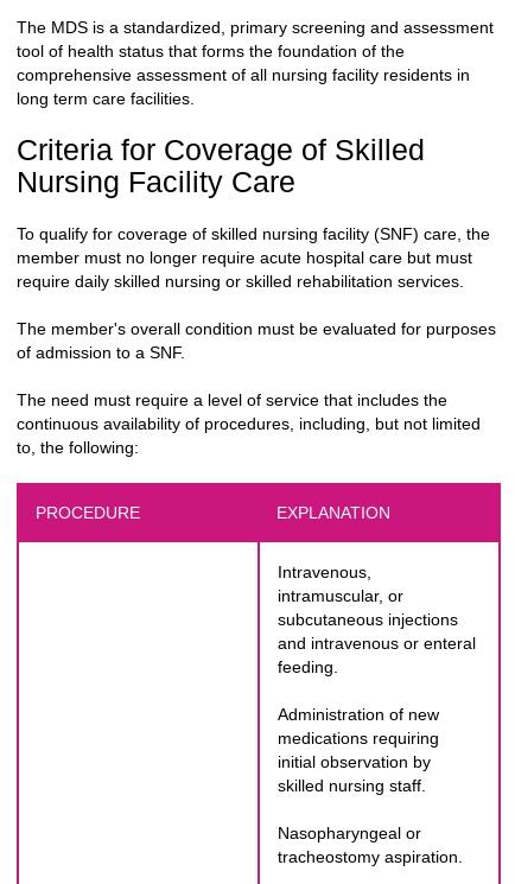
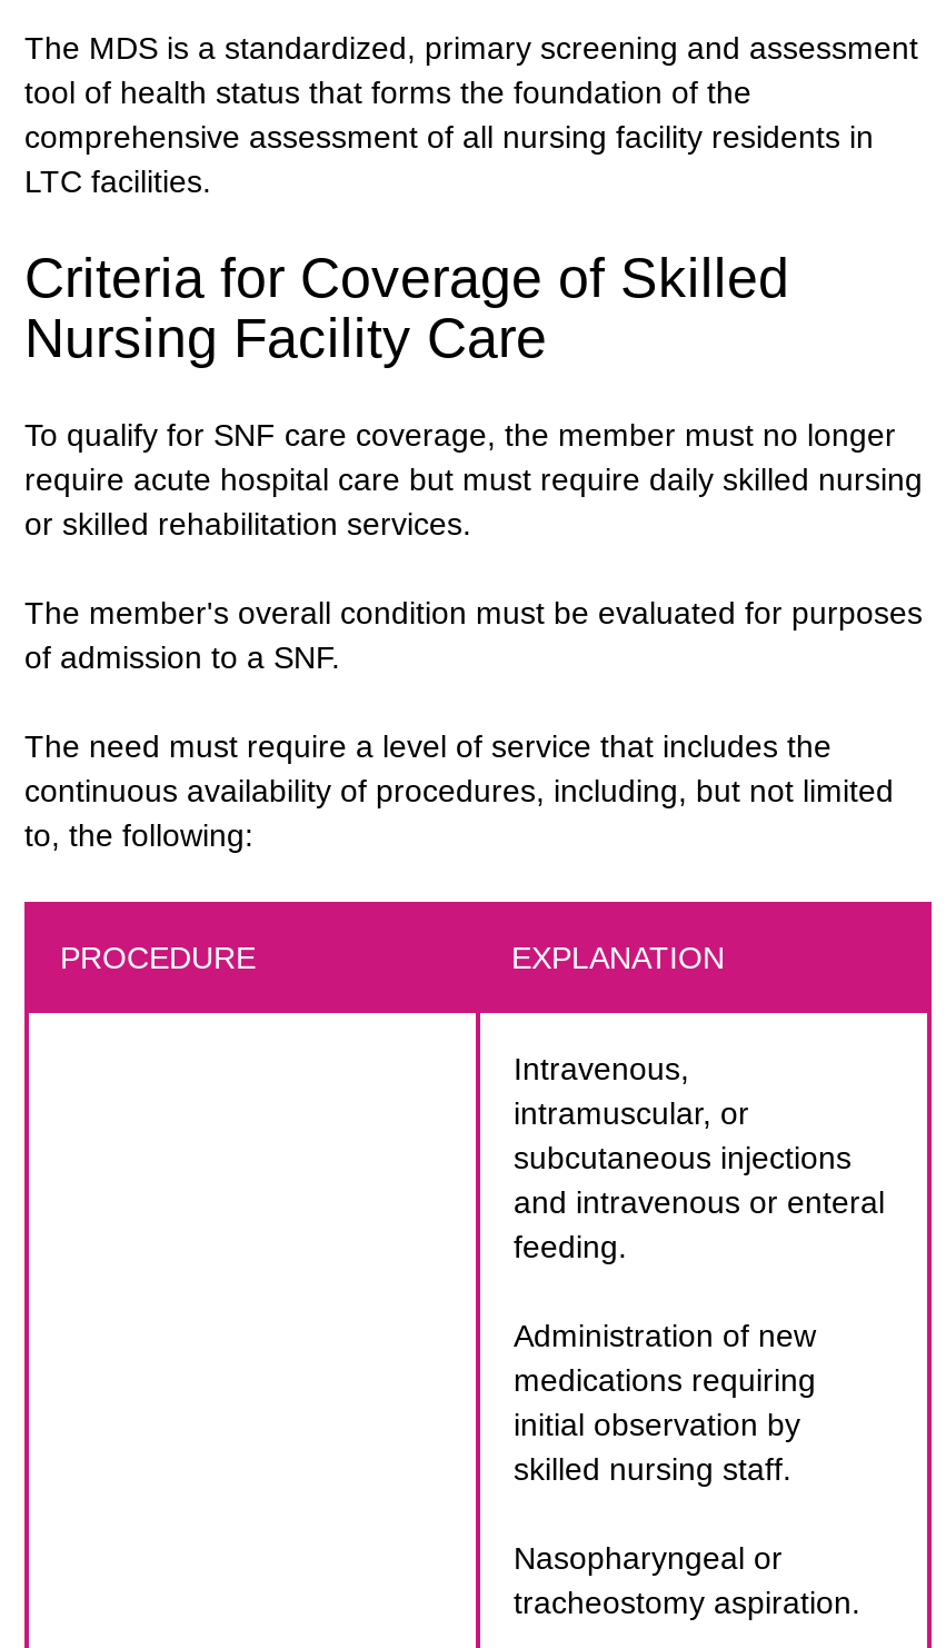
- long term care facilities.
+ LTC facilities.

- To qualify for coverage of skilled nursing facility (SNF) care, the
- member must no longer require acute hospital care but must
- require daily skilled nursing or skilled rehabilitation services.
+ To qualify for SNF care coverage, the member must no longer
+ require acute hospital care but must require daily skilled nursing
+ or skilled rehabilitation services.
